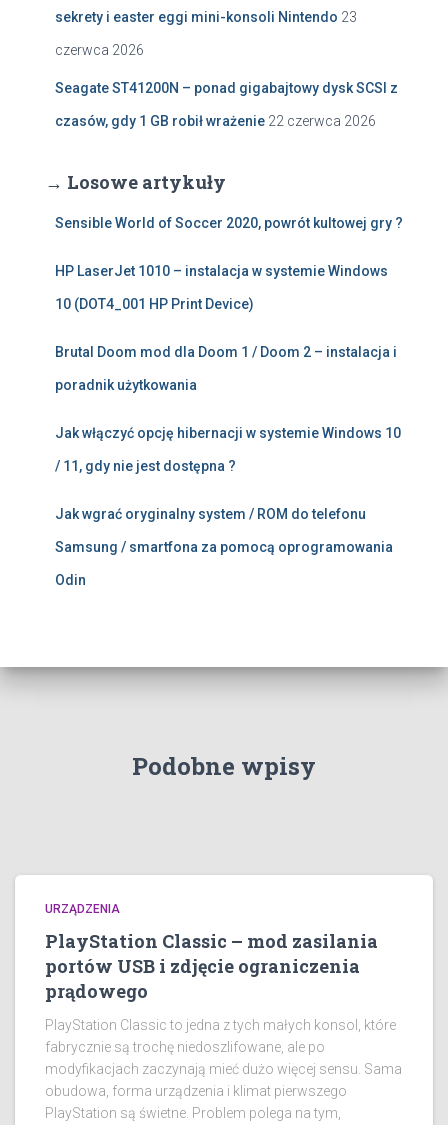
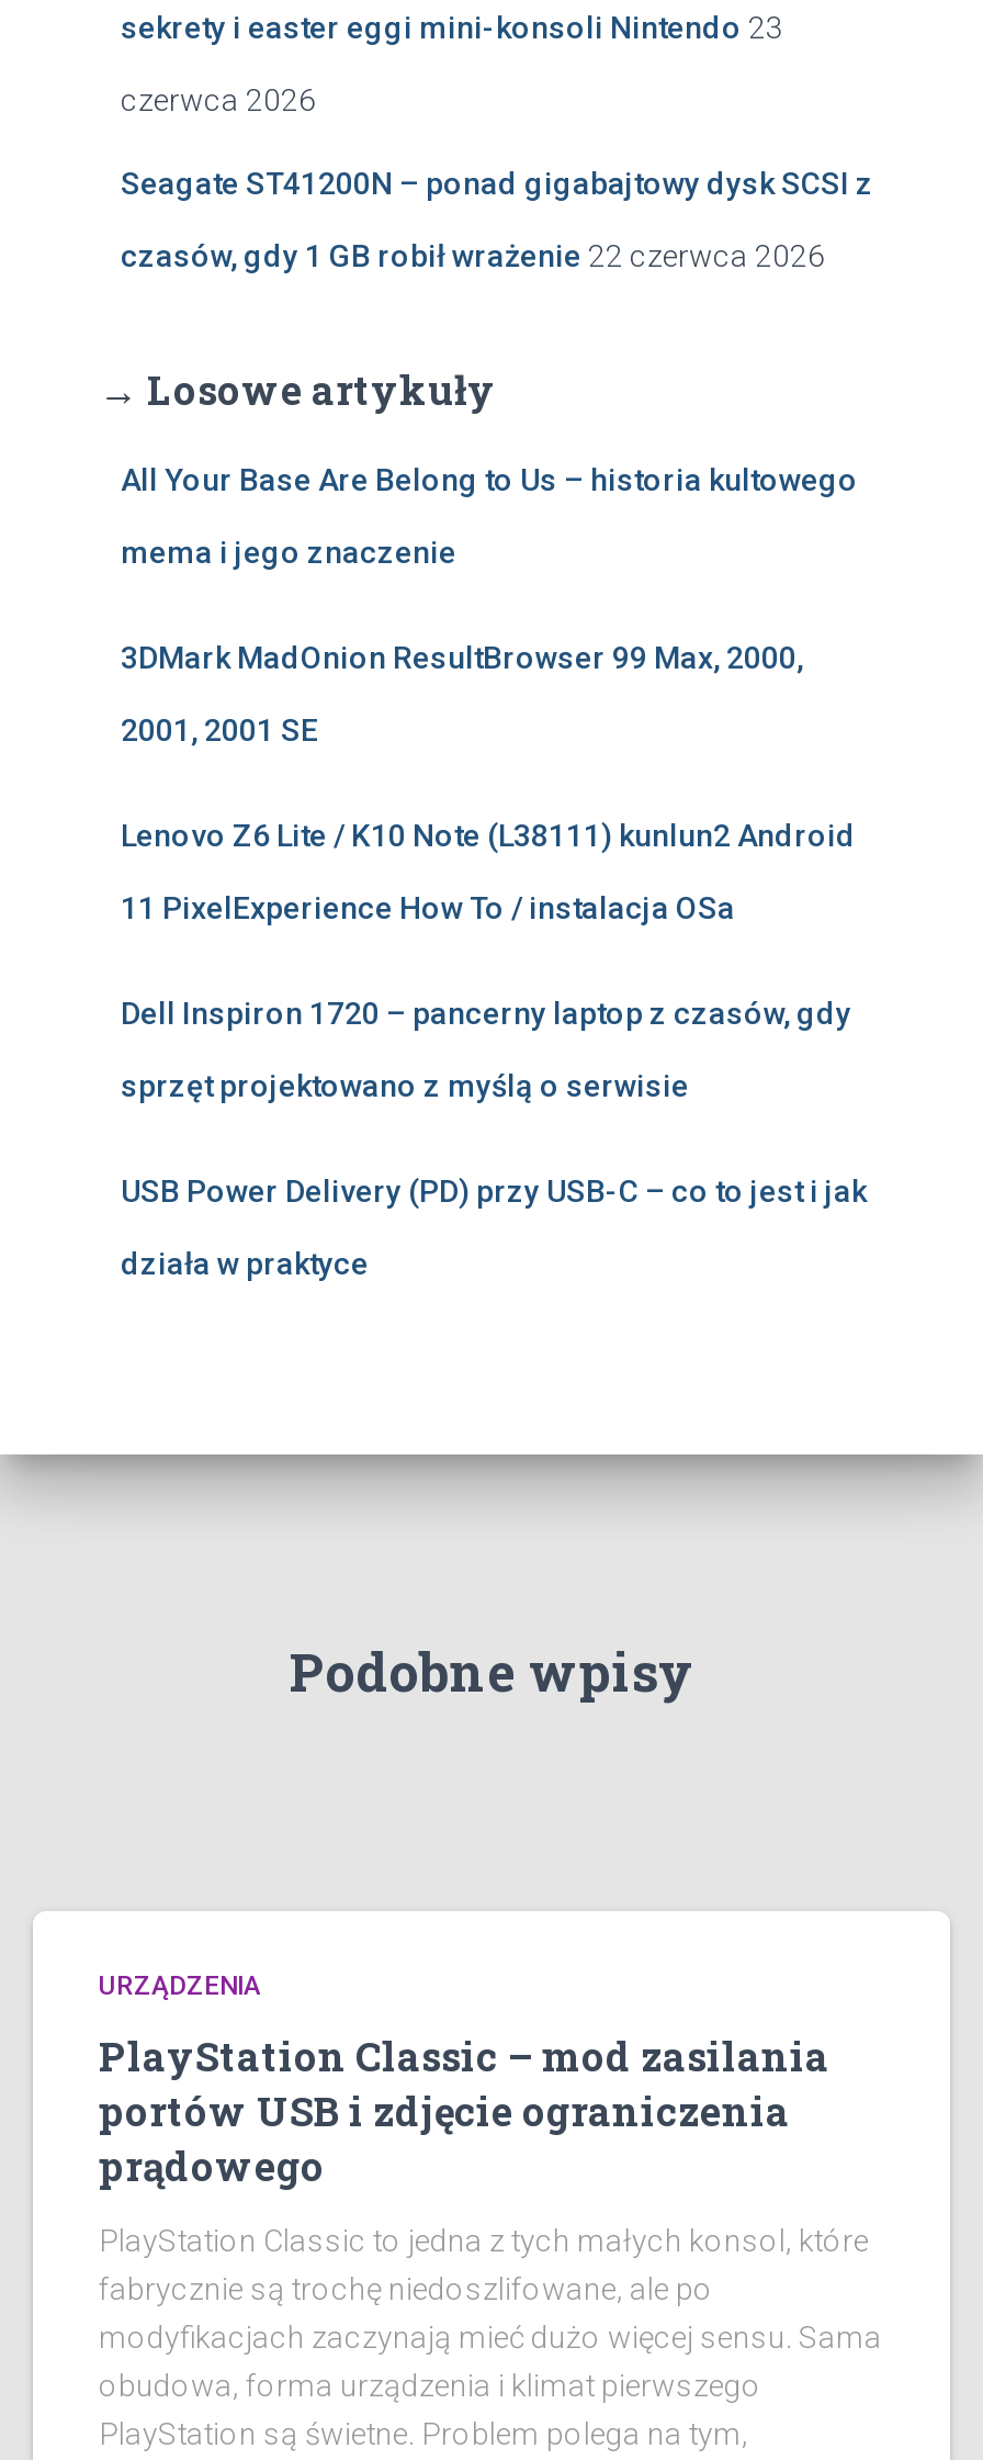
- Sensible World of Soccer 2020, powrót kultowej gry ?
+ All Your Base Are Belong to Us – historia kultowego

- HP LaserJet 1010 – instalacja w systemie Windows
+ mema i jego znaczenie

- 10 (DOT4_001 HP Print Device)
+ 3DMark MadOnion ResultBrowser 99 Max, 2000,

- Brutal Doom mod dla Doom 1 / Doom 2 – instalacja i
+ 2001, 2001 SE

- poradnik użytkowania
+ Lenovo Z6 Lite / K10 Note (L38111) kunlun2 Android

- Jak włączyć opcję hibernacji w systemie Windows 10
+ 11 PixelExperience How To / instalacja OSa

- / 11, gdy nie jest dostępna ?
+ Dell Inspiron 1720 – pancerny laptop z czasów, gdy

- Jak wgrać oryginalny system / ROM do telefonu
+ sprzęt projektowano z myślą o serwisie

- Samsung / smartfona za pomocą oprogramowania
+ USB Power Delivery (PD) przy USB-C – co to jest i jak

- Odin
+ działa w praktyce
